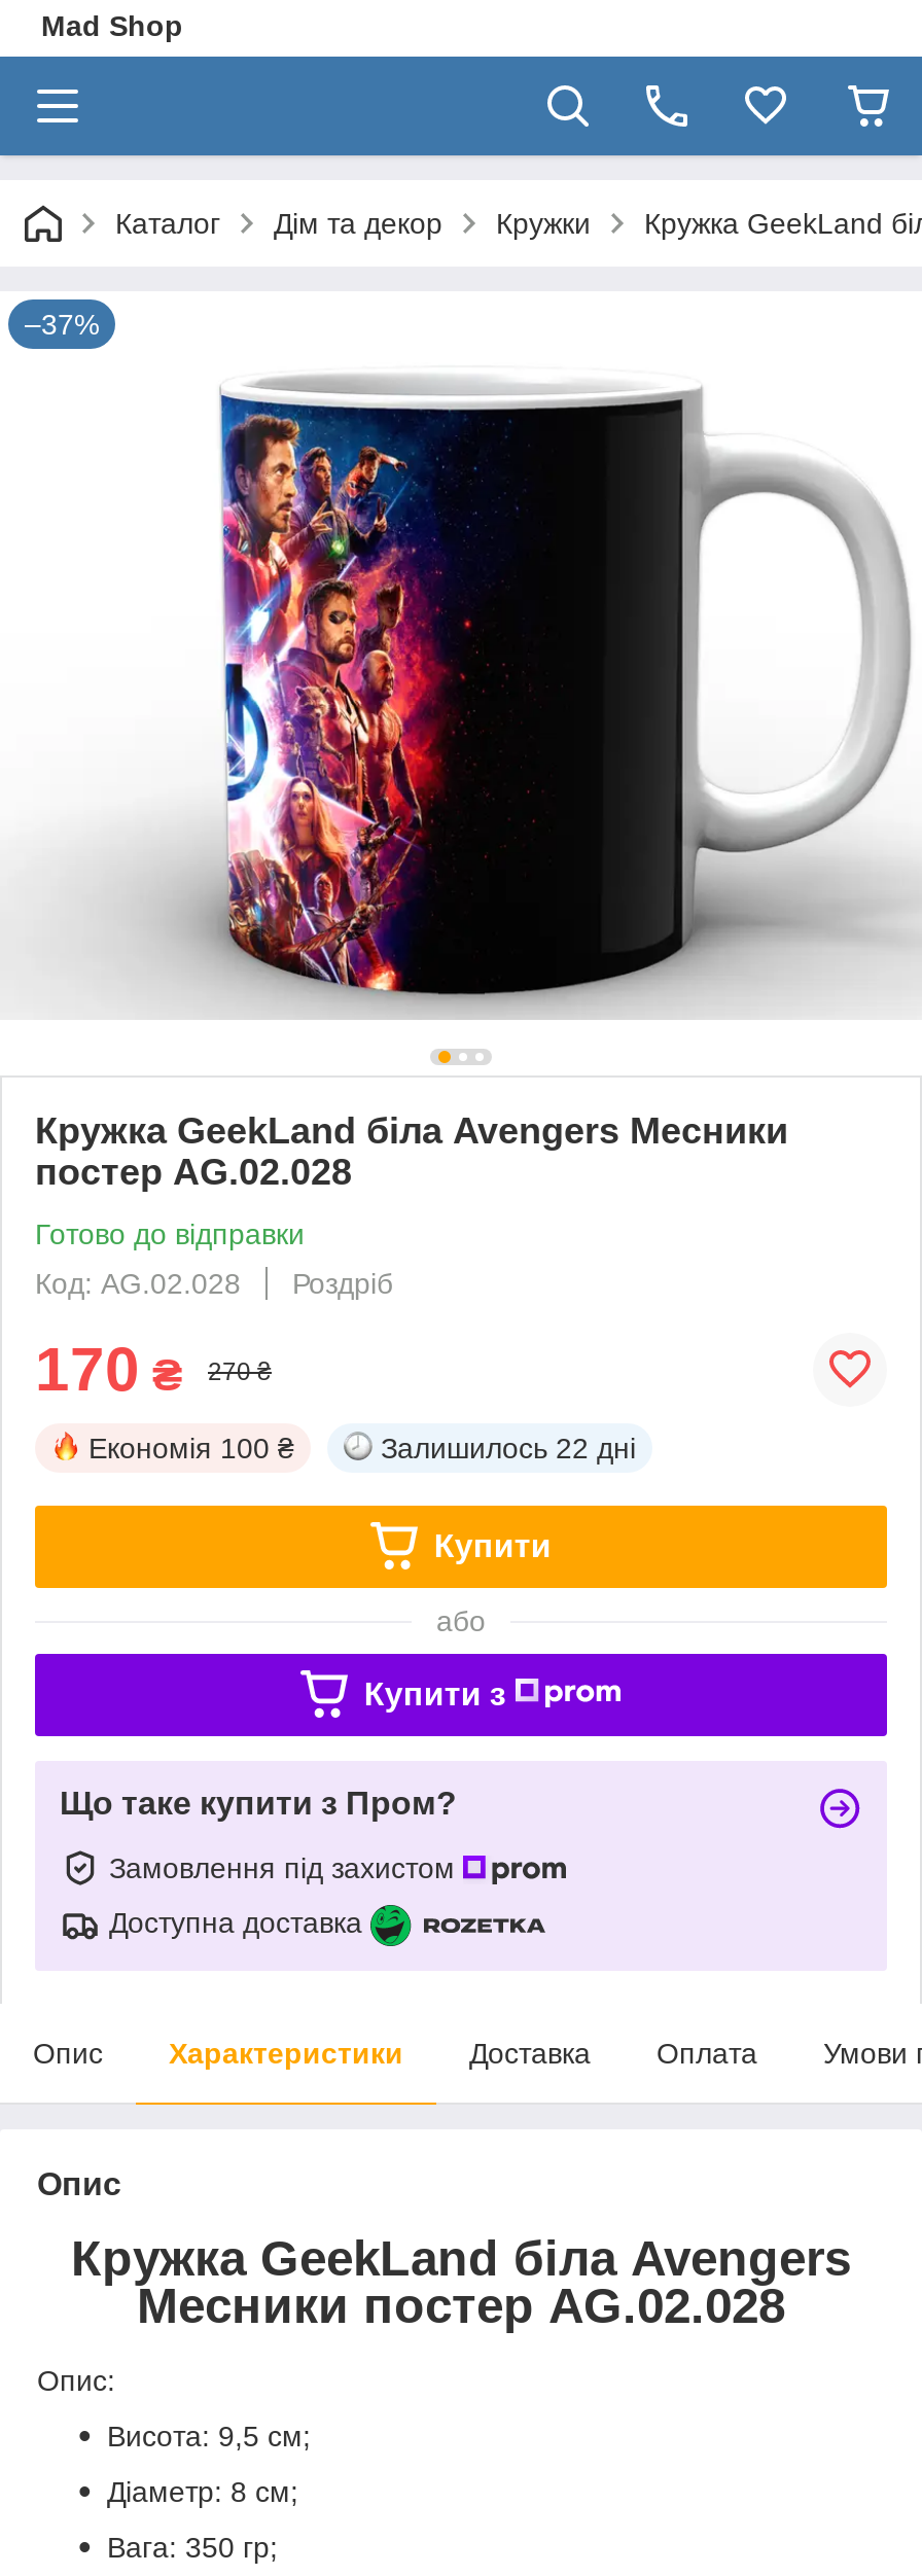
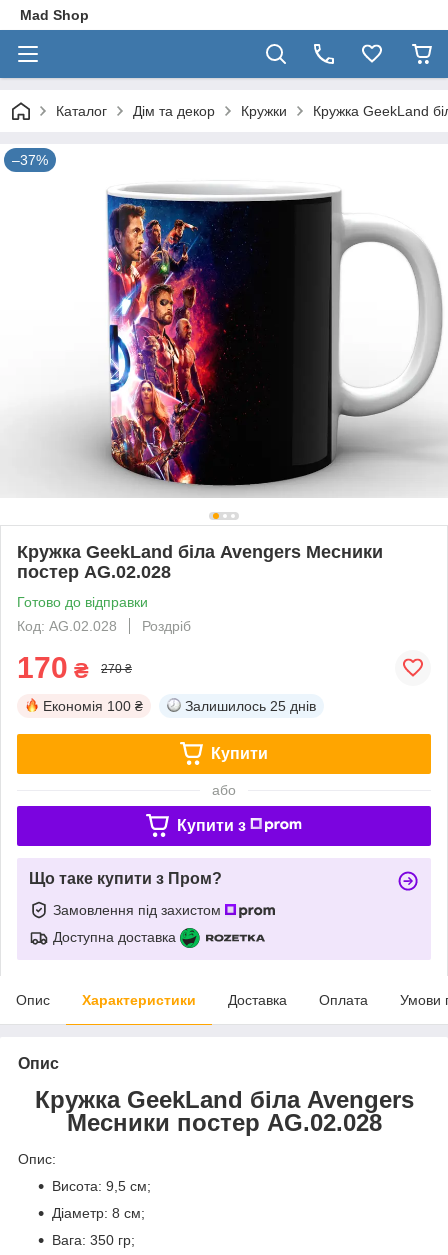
- Залишилось 22 дні
+ Залишилось 25 днів
